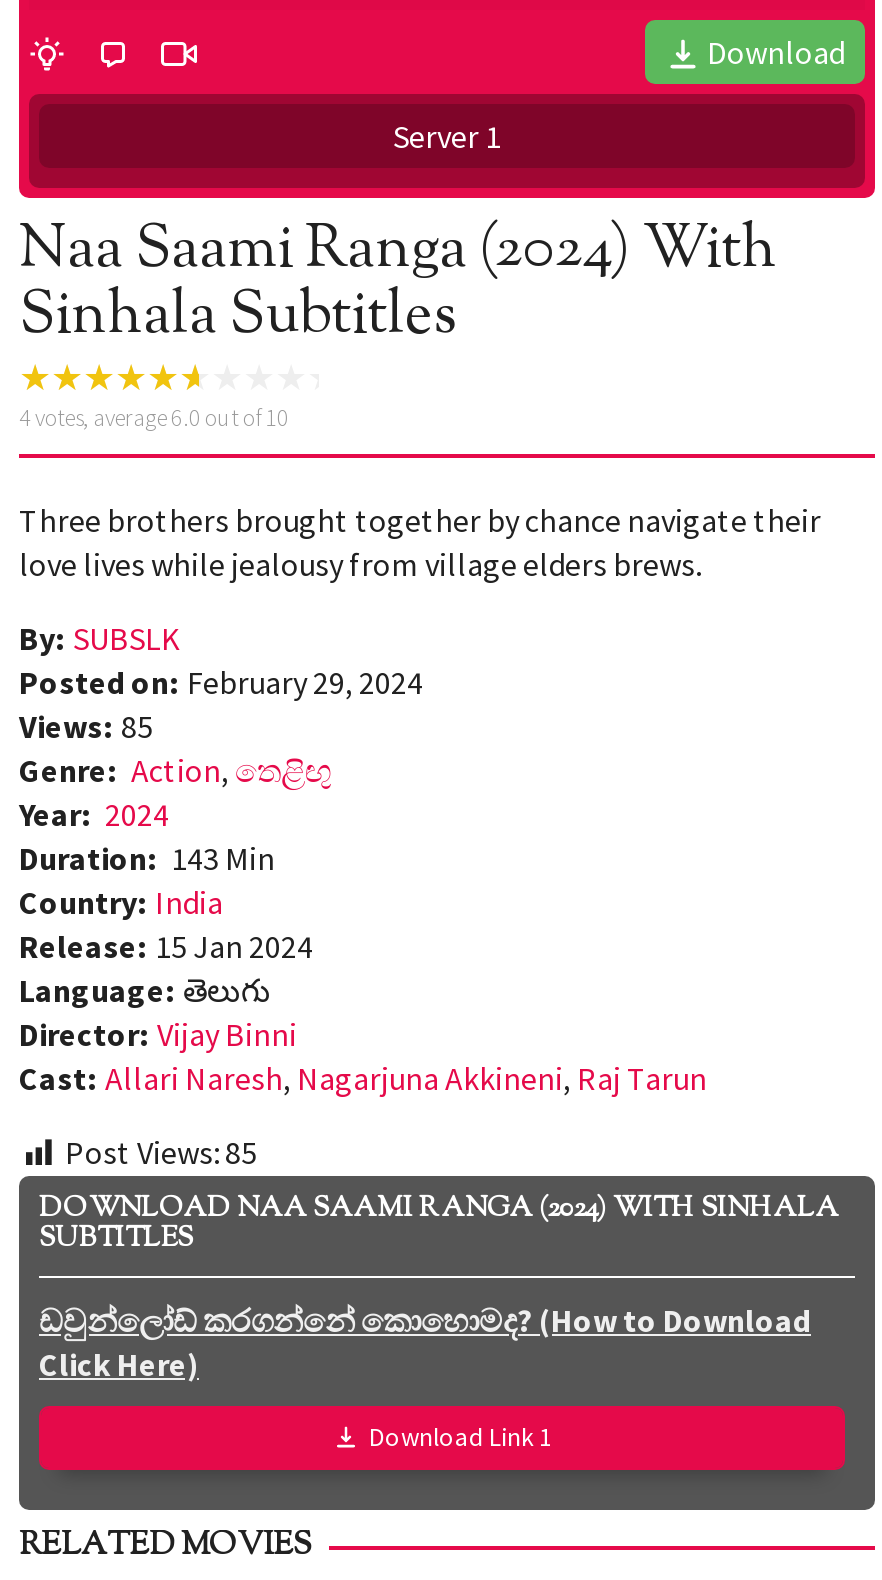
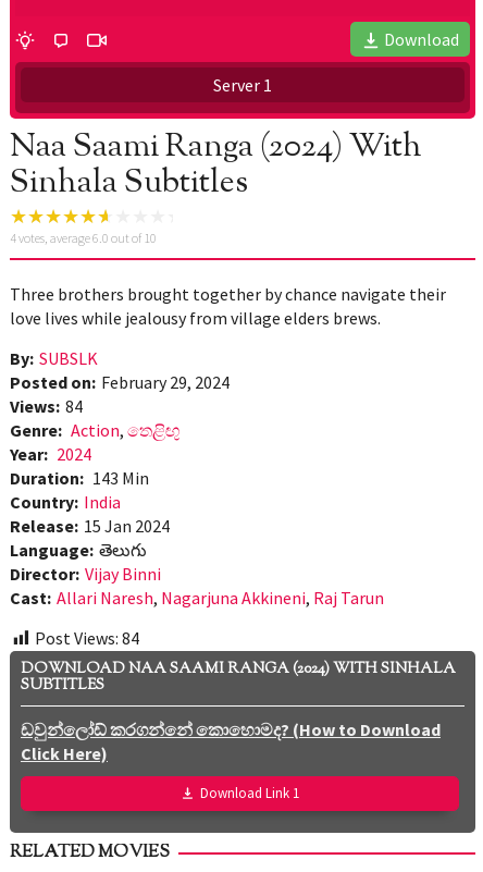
- Views: 85
+ Views: 84

- Post Views: 85
+ Post Views: 84
